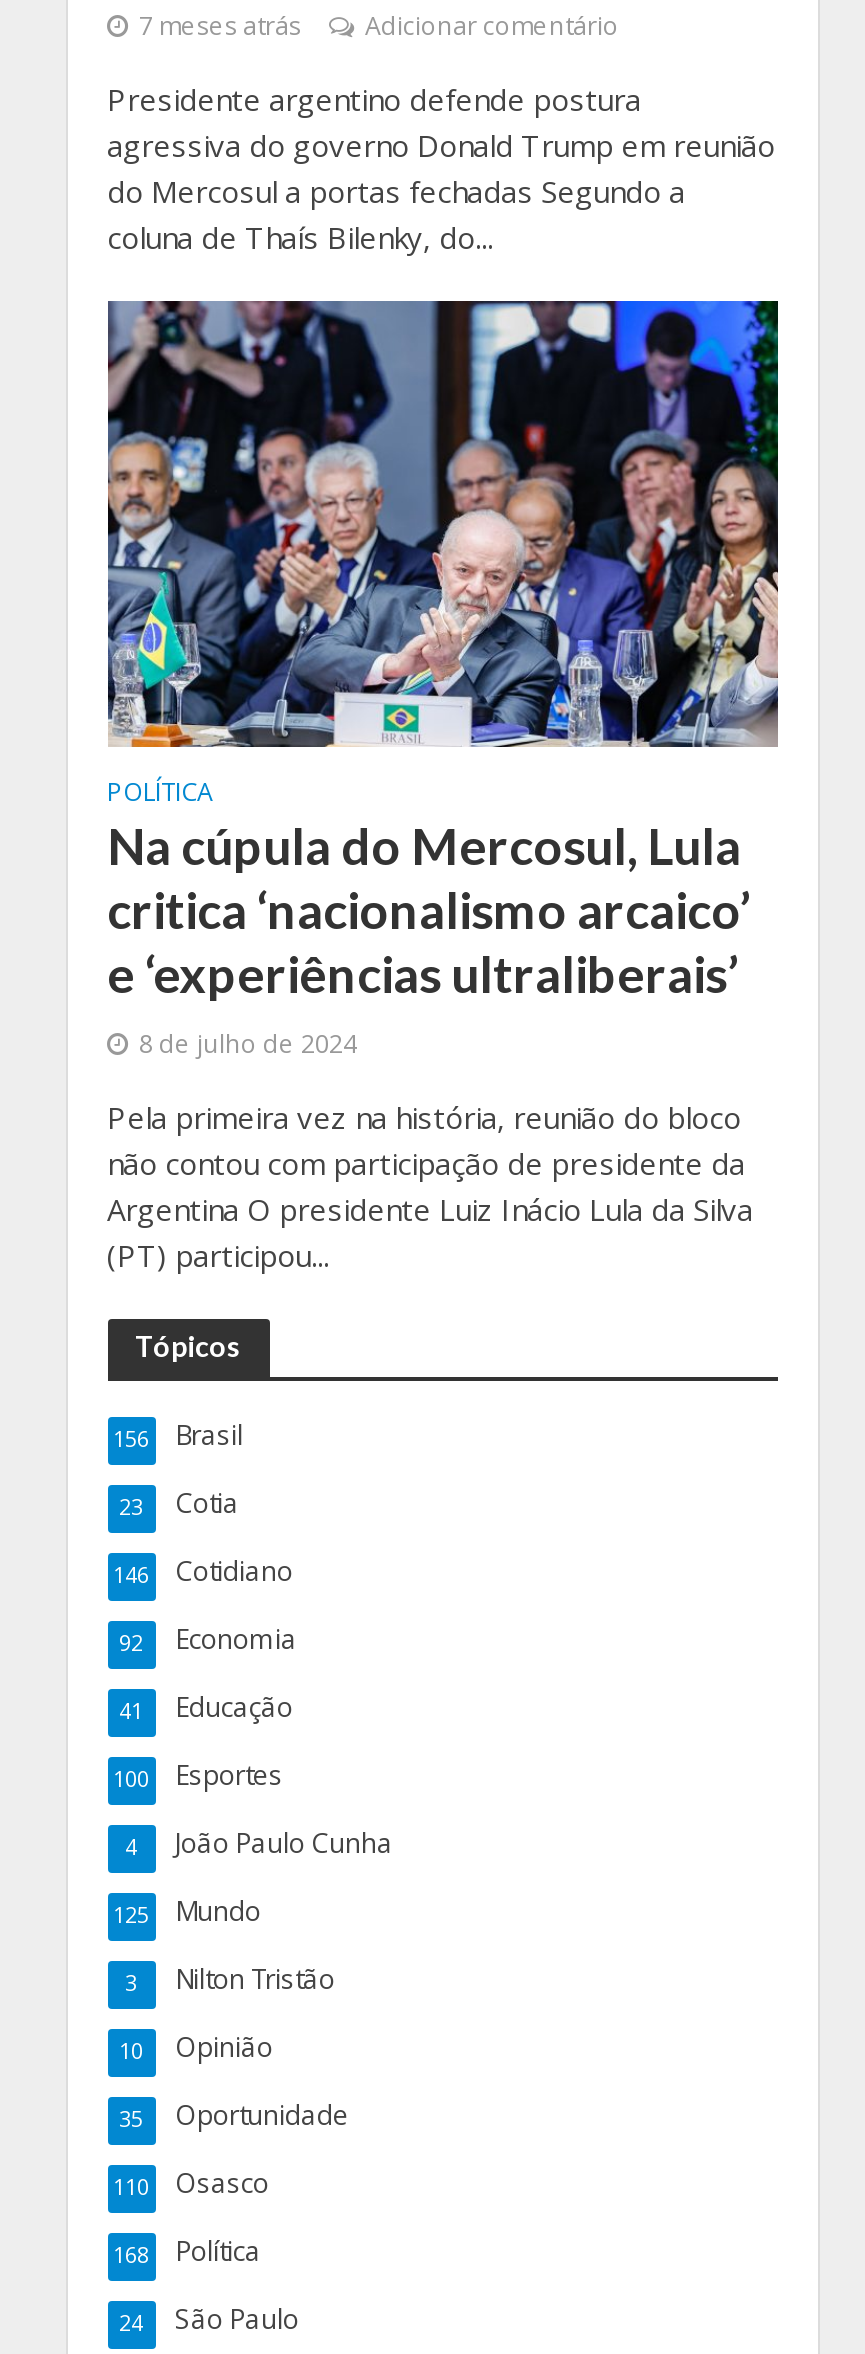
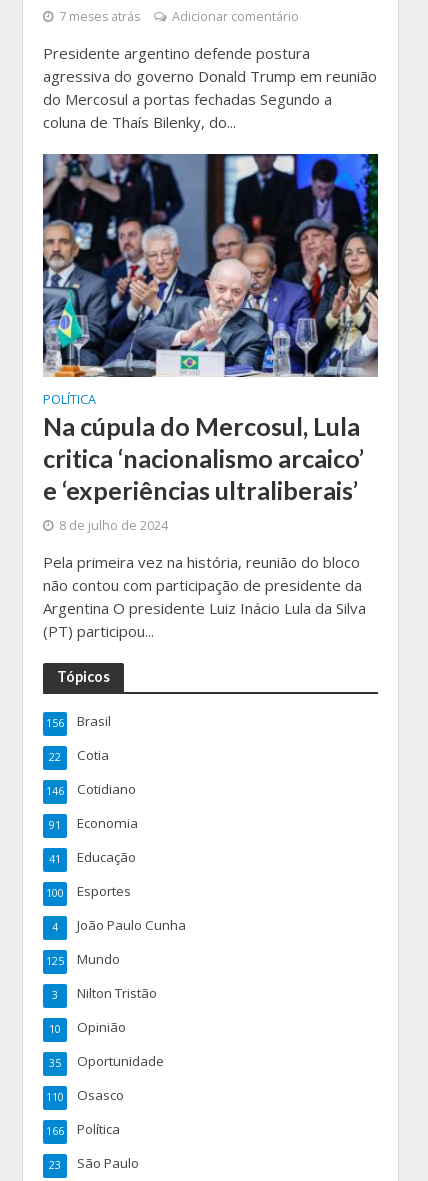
- 23 Cotia
+ 22 Cotia

- 92 Economia
+ 91 Economia

- 168 Política
+ 166 Política

- 24 São Paulo
+ 23 São Paulo
